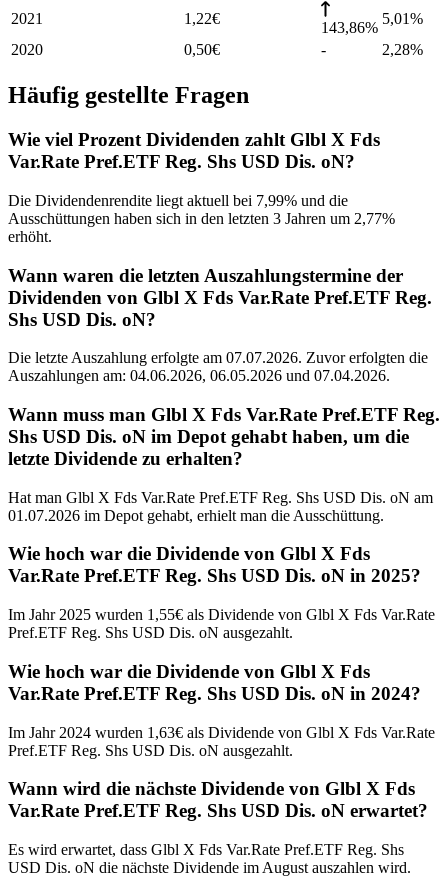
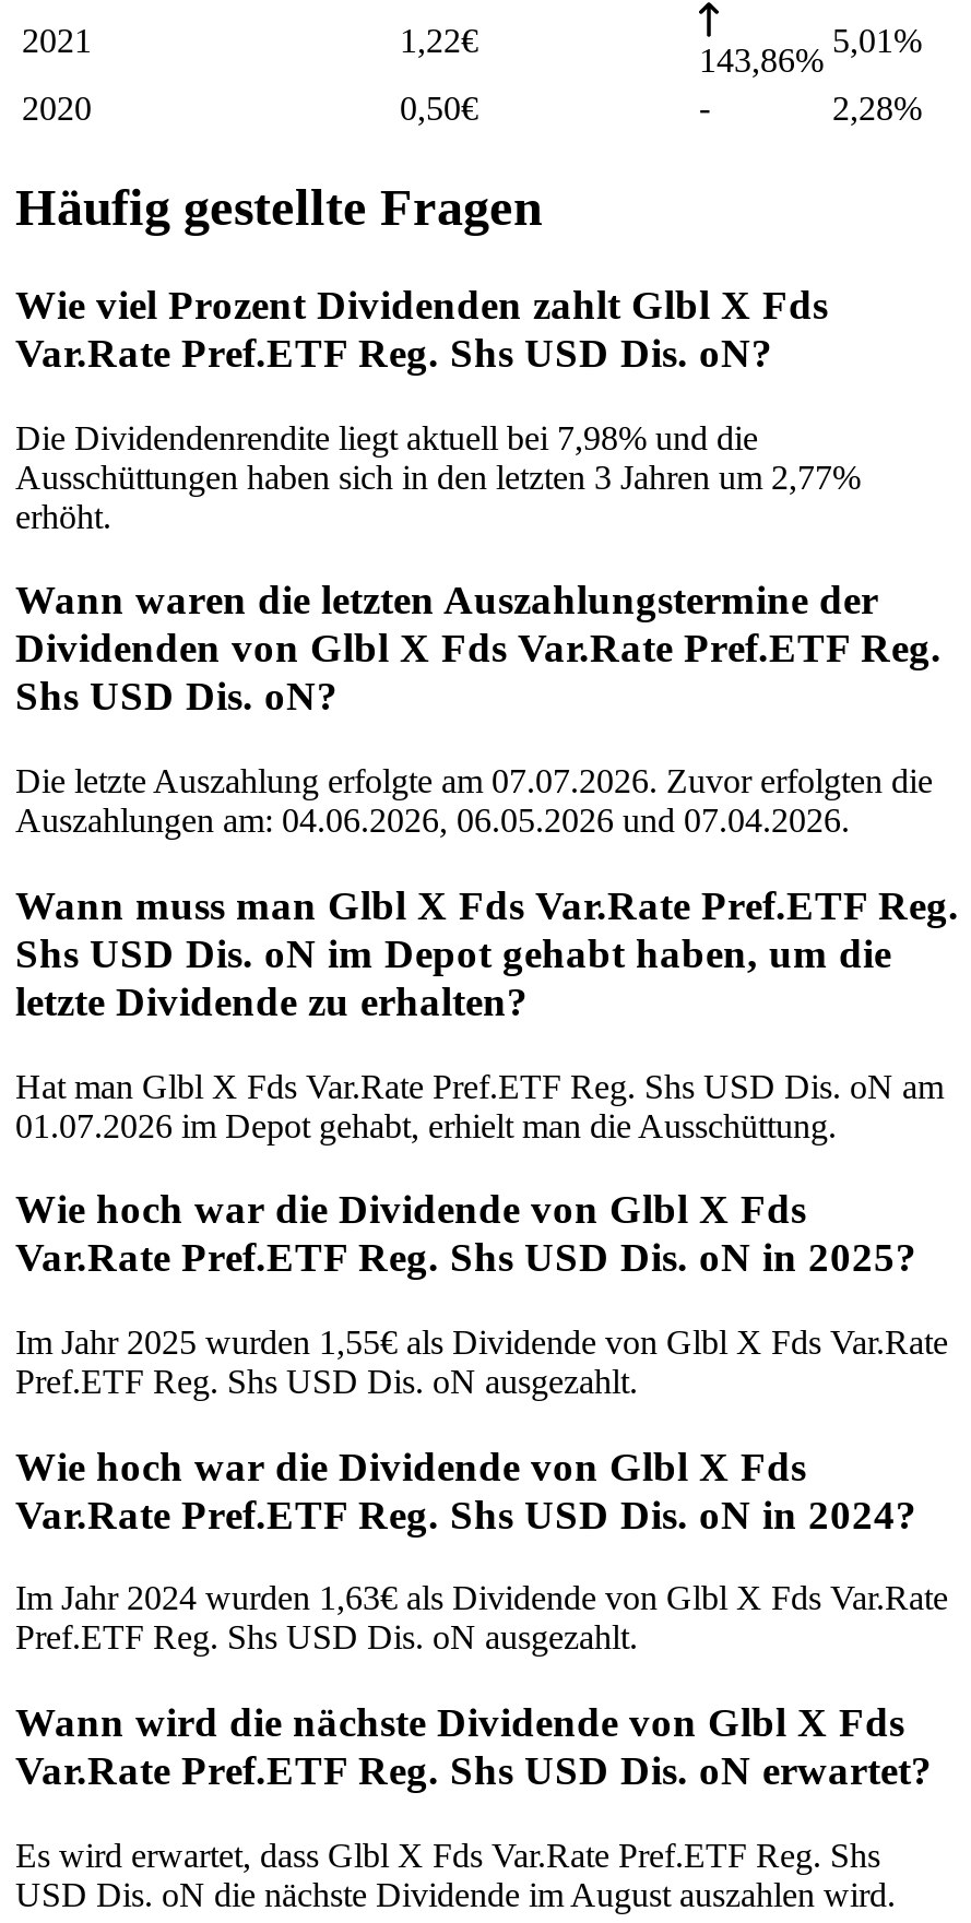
- Die Dividendenrendite liegt aktuell bei 7,99% und die
+ Die Dividendenrendite liegt aktuell bei 7,98% und die
